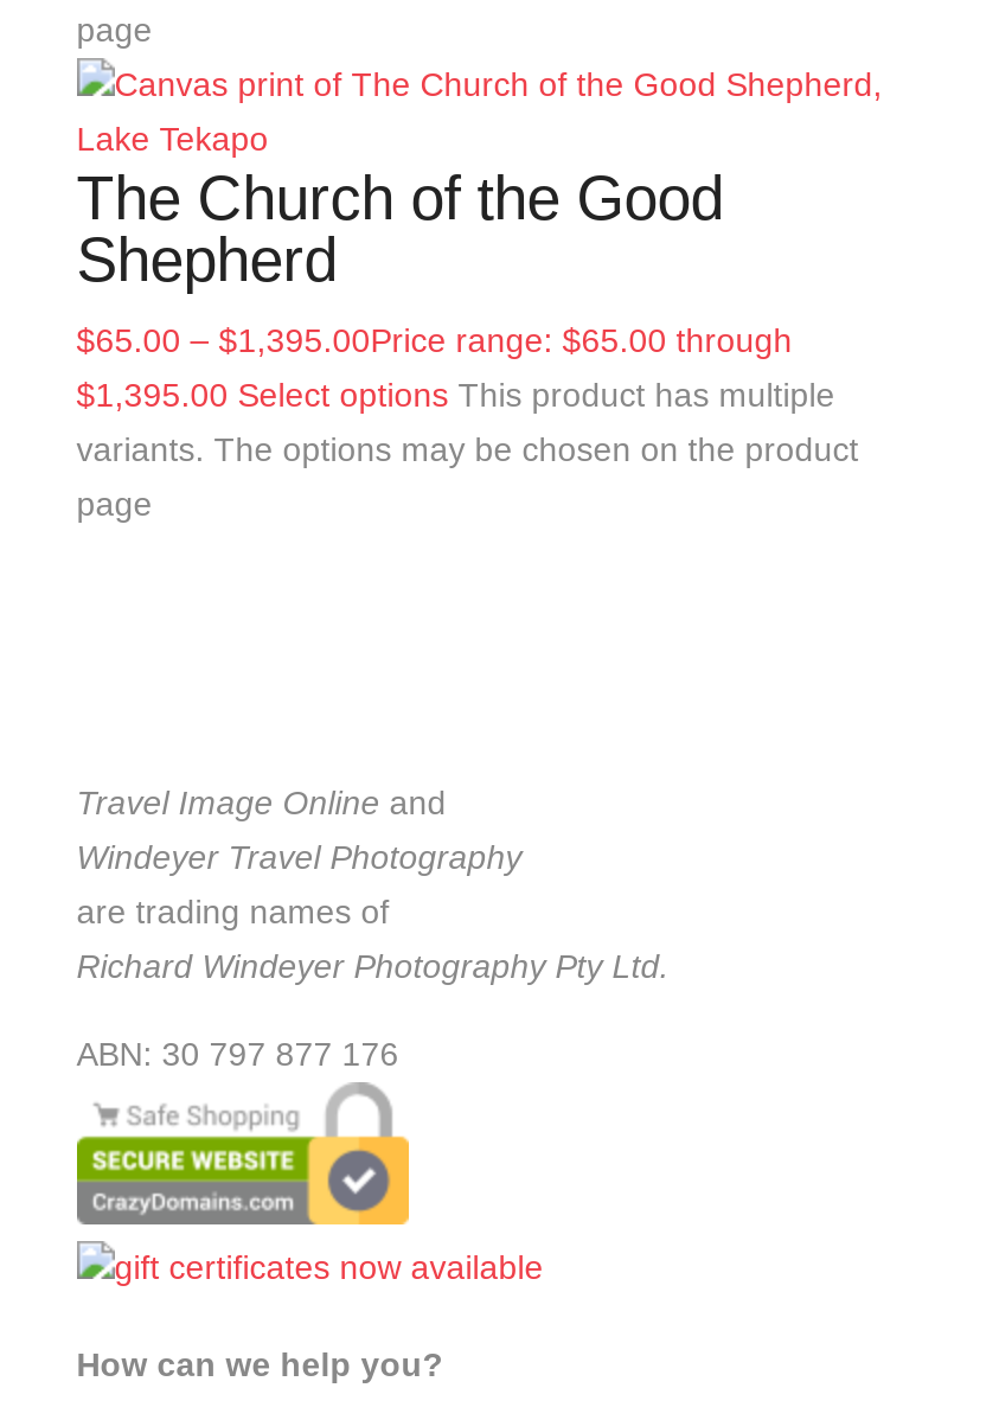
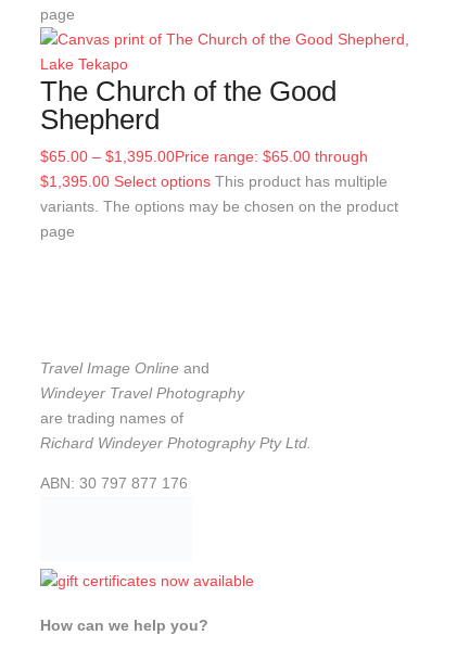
- [image]
